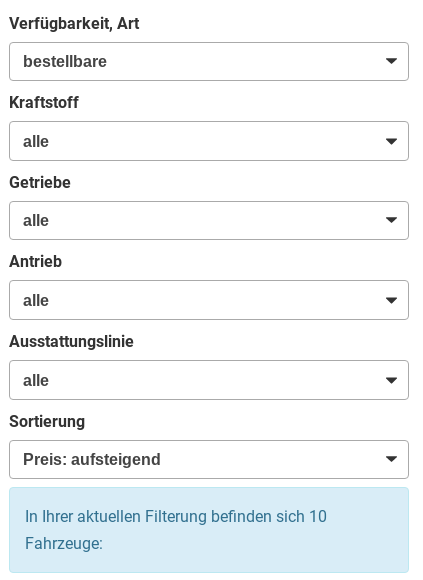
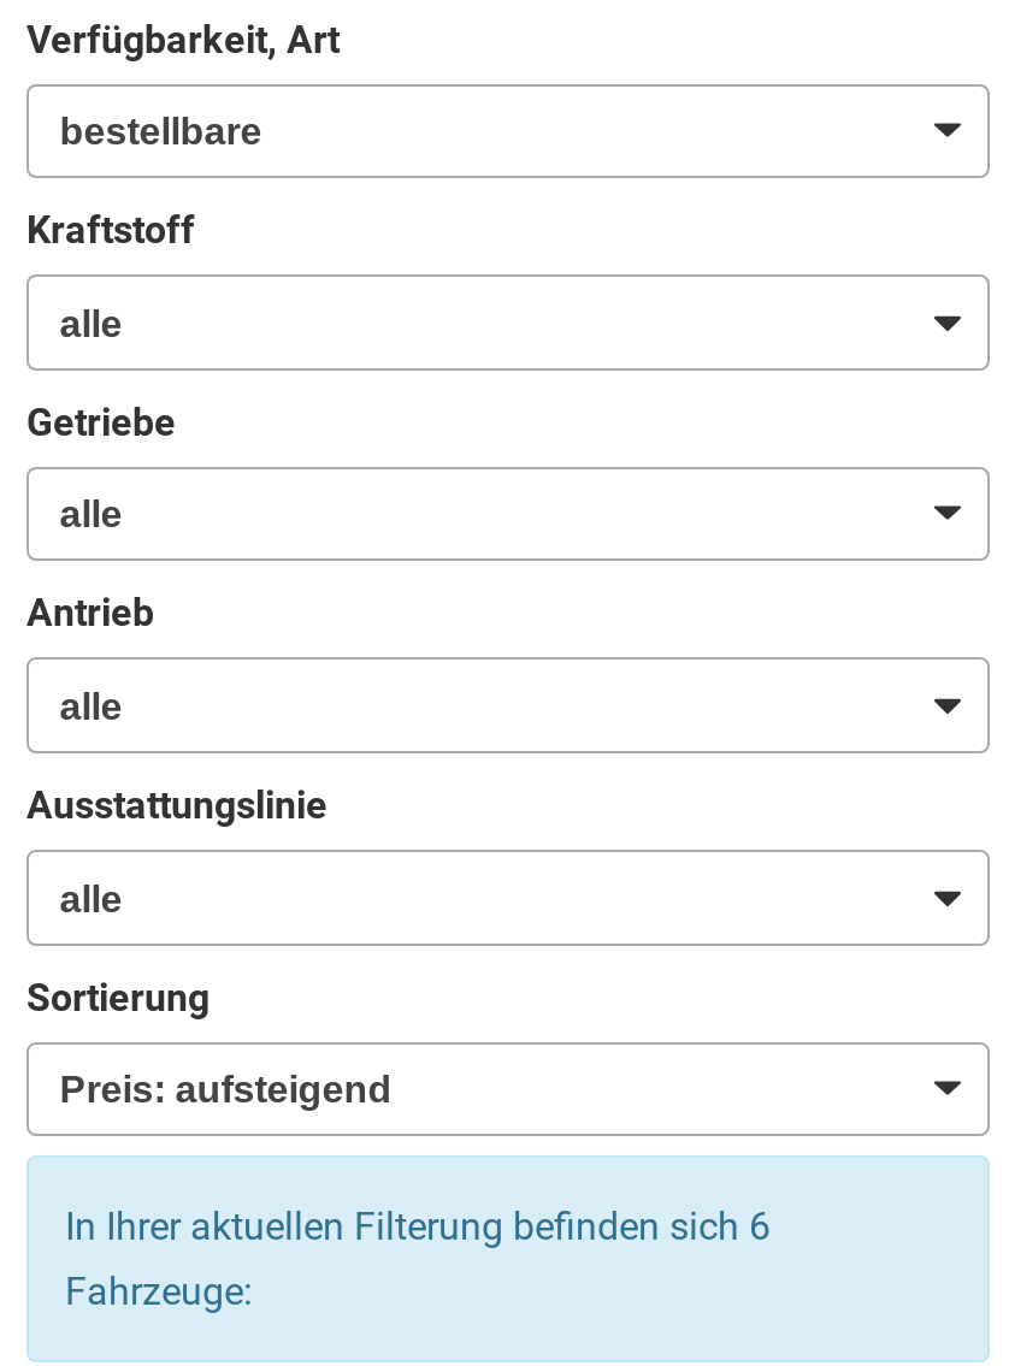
- In Ihrer aktuellen Filterung befinden sich 10
+ In Ihrer aktuellen Filterung befinden sich 6
